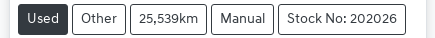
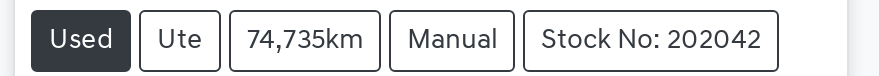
- Other
- 25,539km
+ Ute
+ 74,735km

- Stock No: 202026
+ Stock No: 202042
